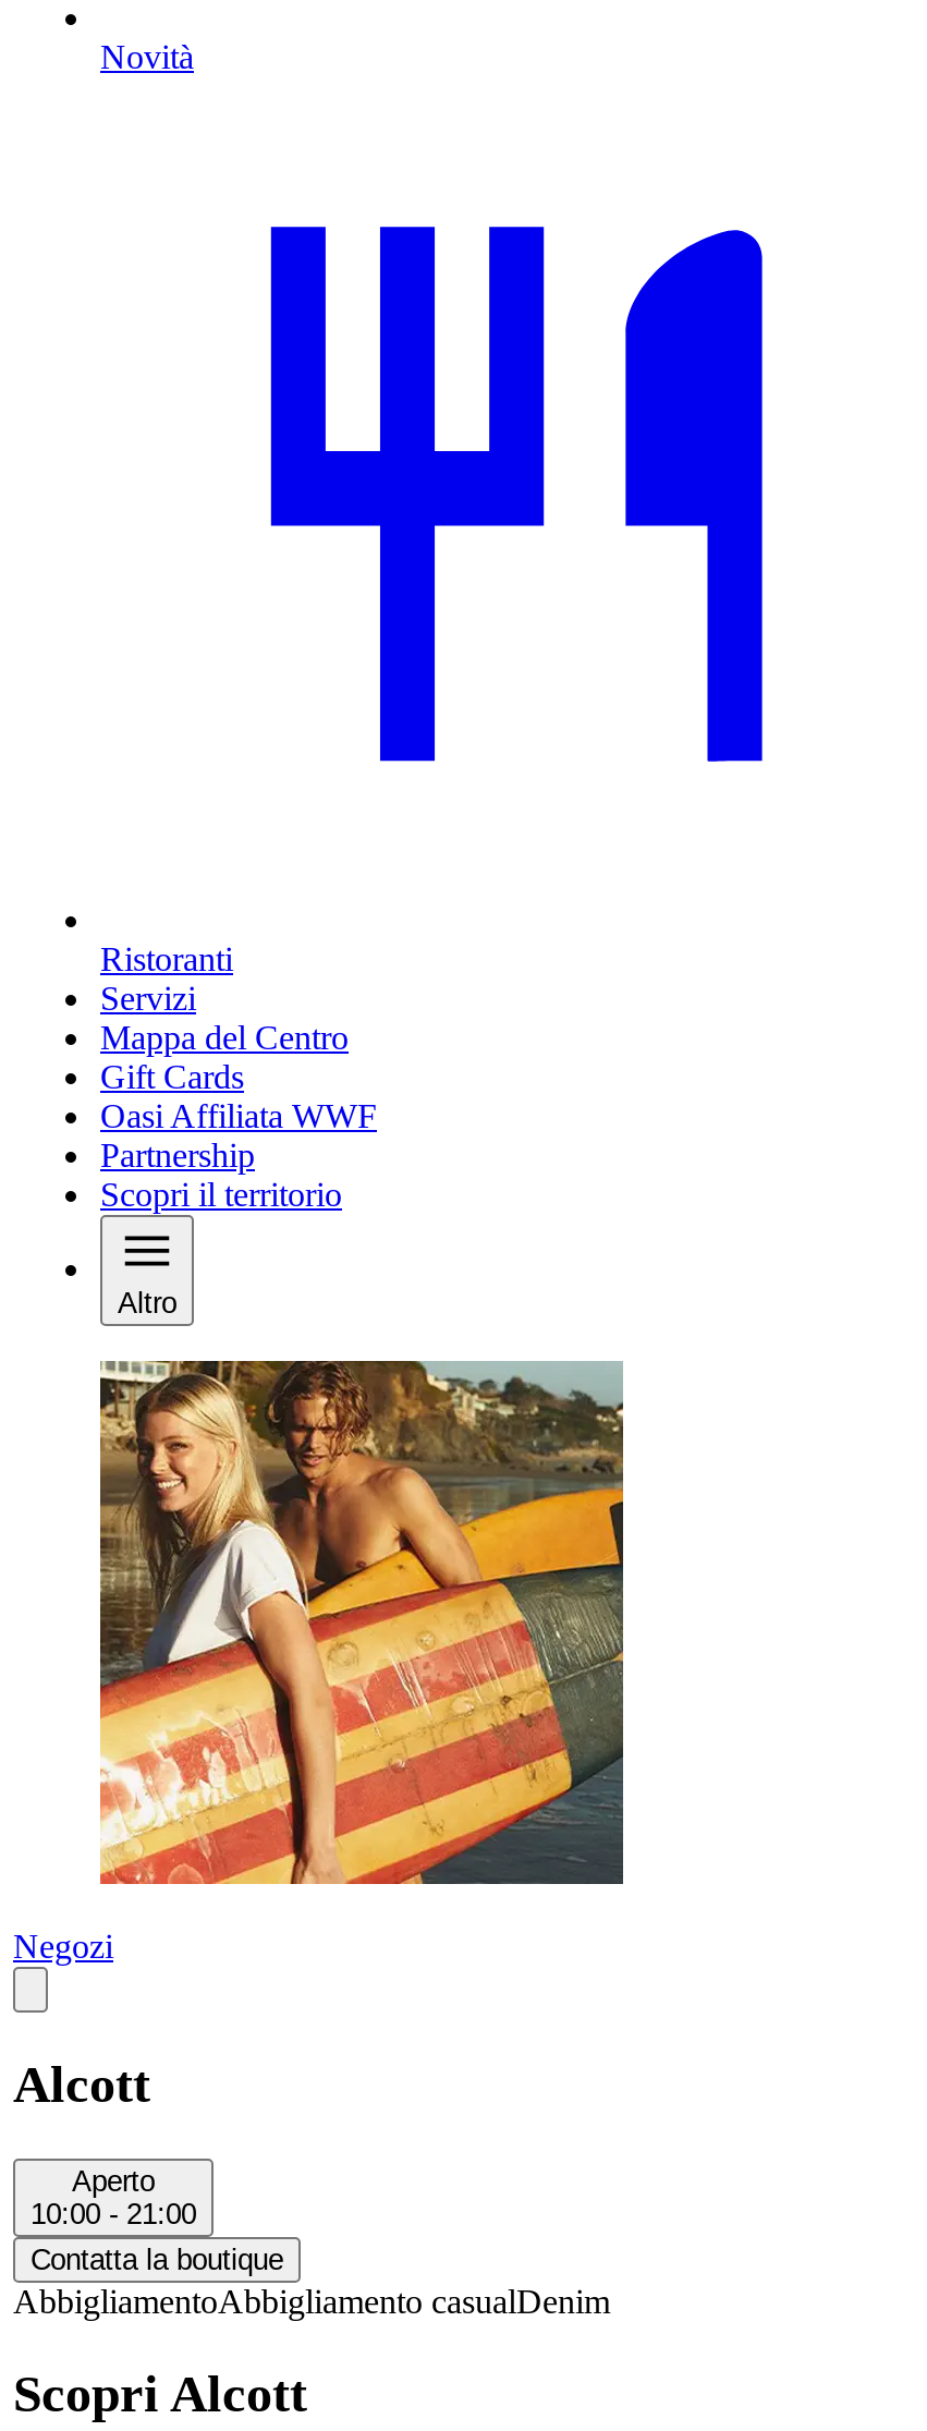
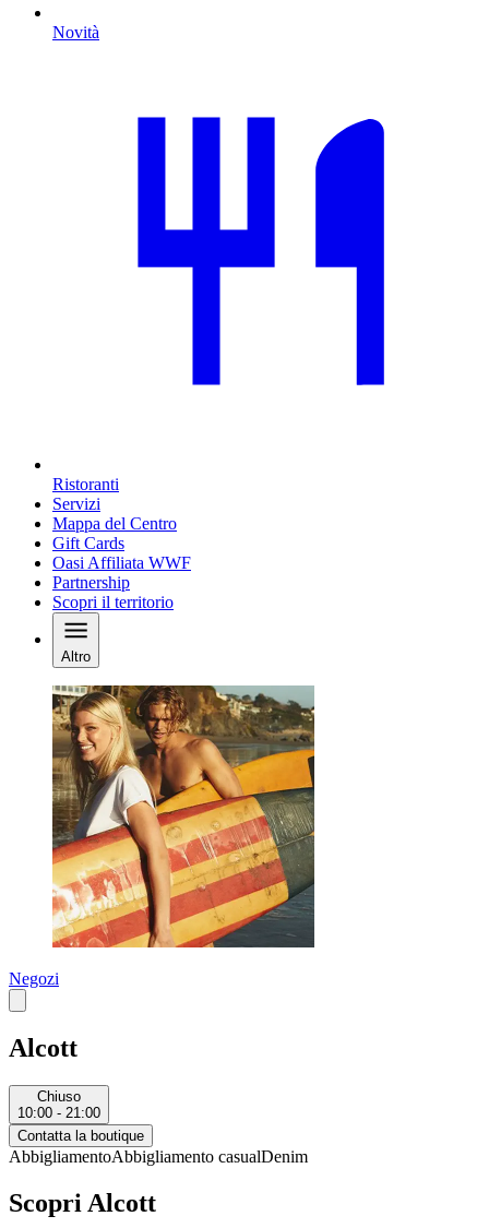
- Aperto
+ Chiuso
